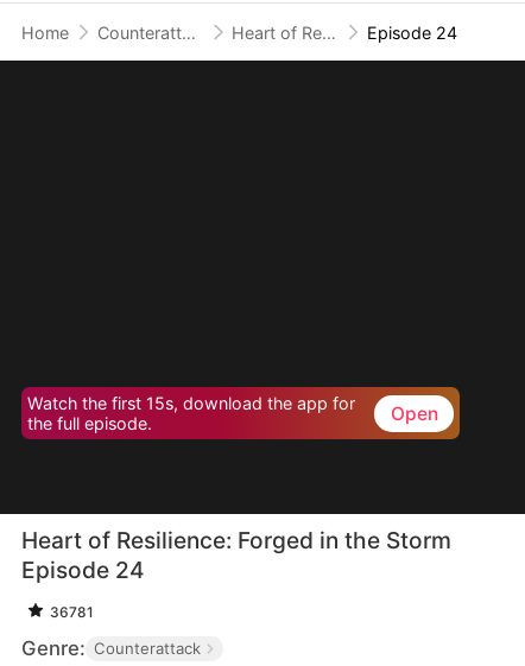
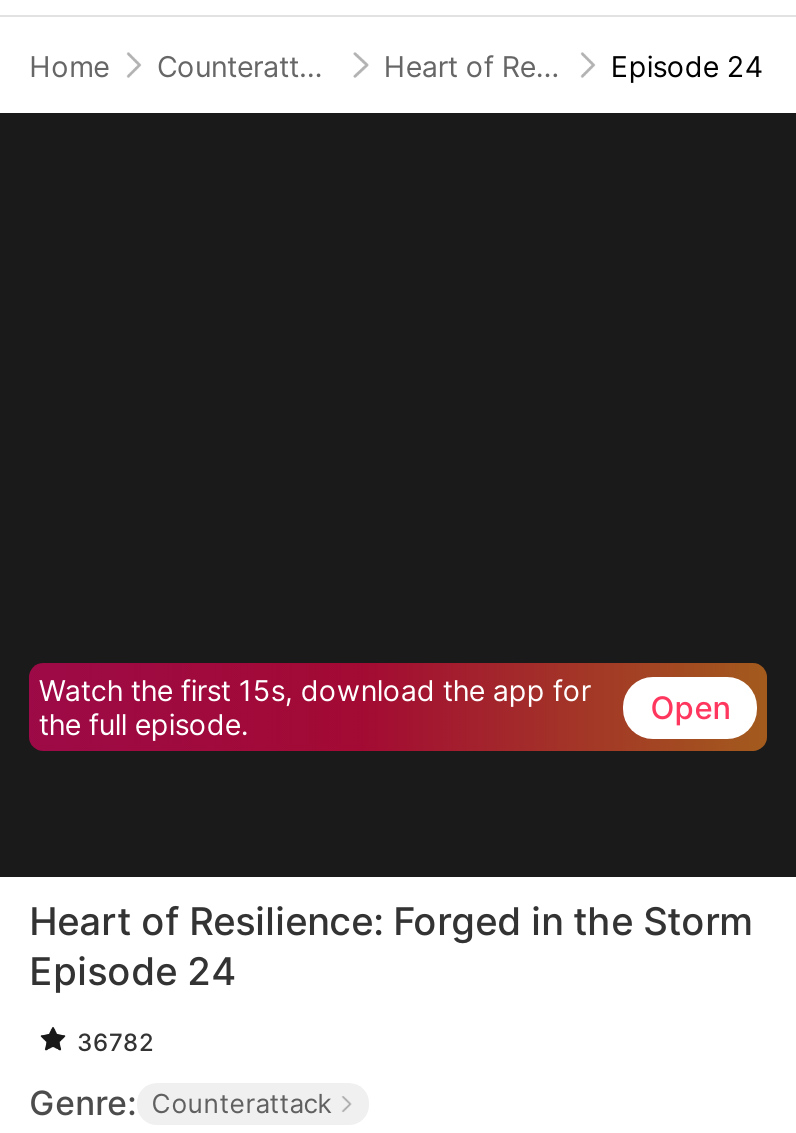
- 36781
+ 36782
